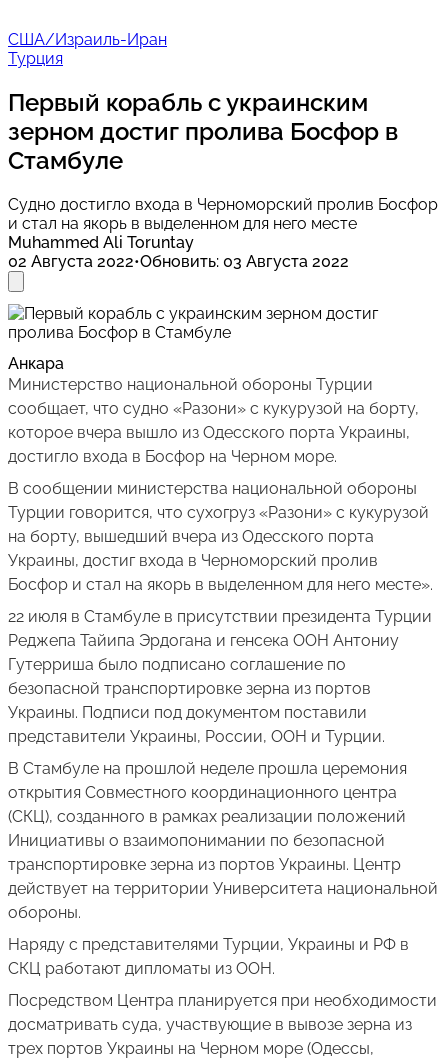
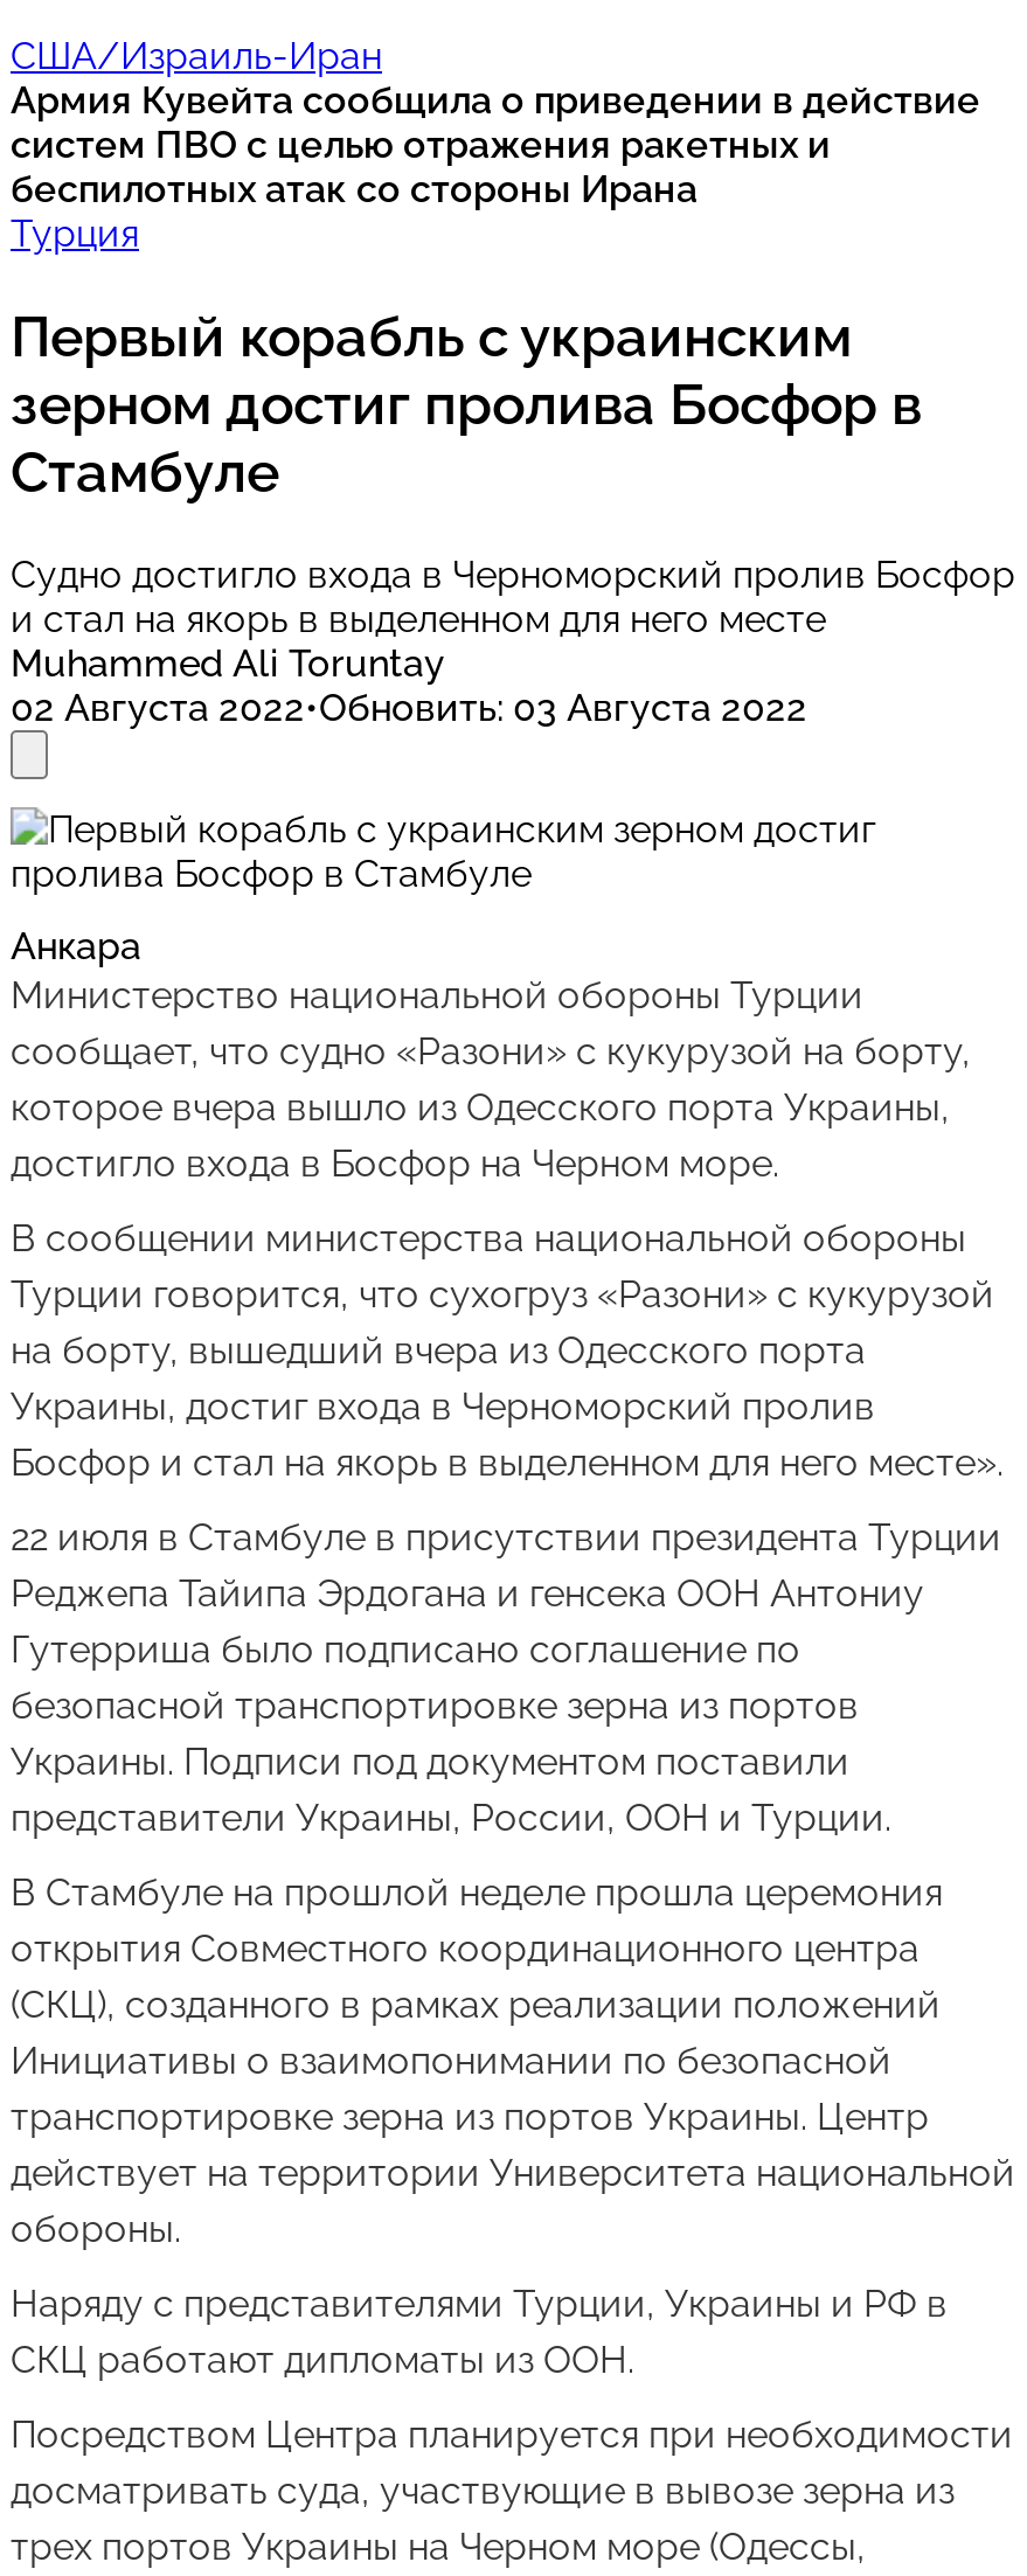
+ Армия Кувейта сообщила о приведении в действие
+ систем ПВО с целью отражения ракетных и
+ беспилотных атак со стороны Ирана
